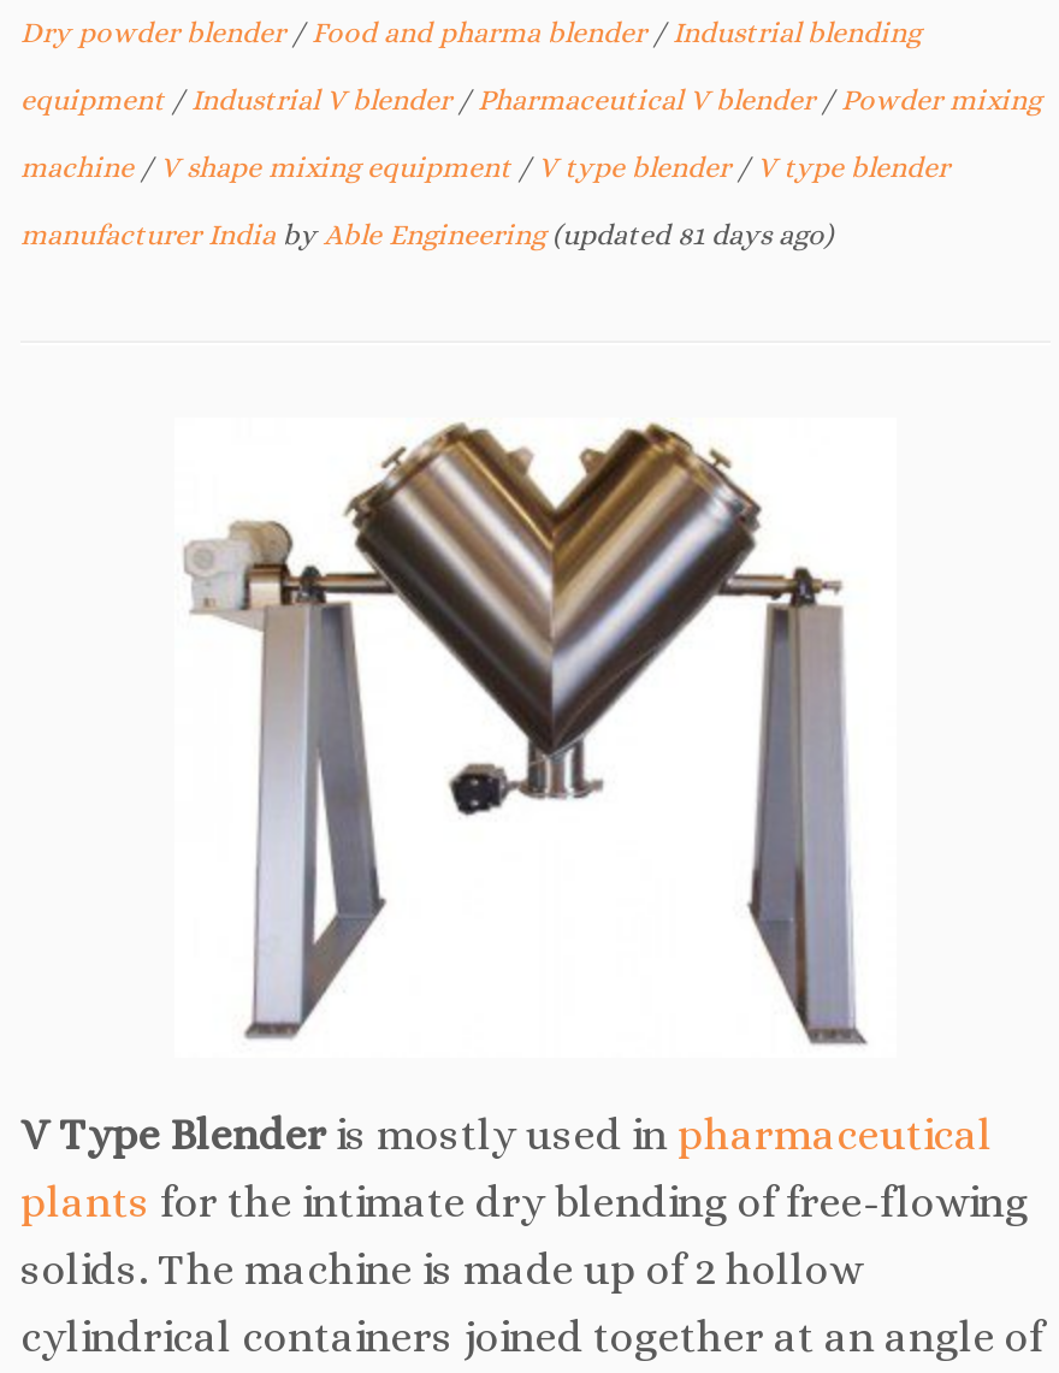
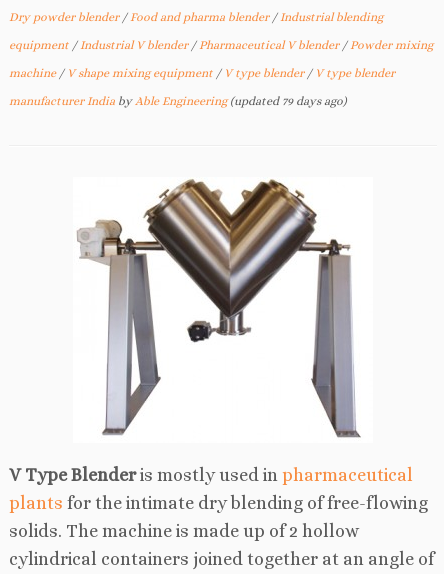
- manufacturer India byAble Engineering (updated 81 days ago)
+ manufacturer India byAble Engineering (updated 79 days ago)
